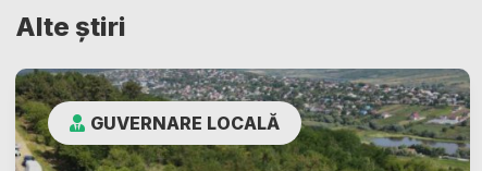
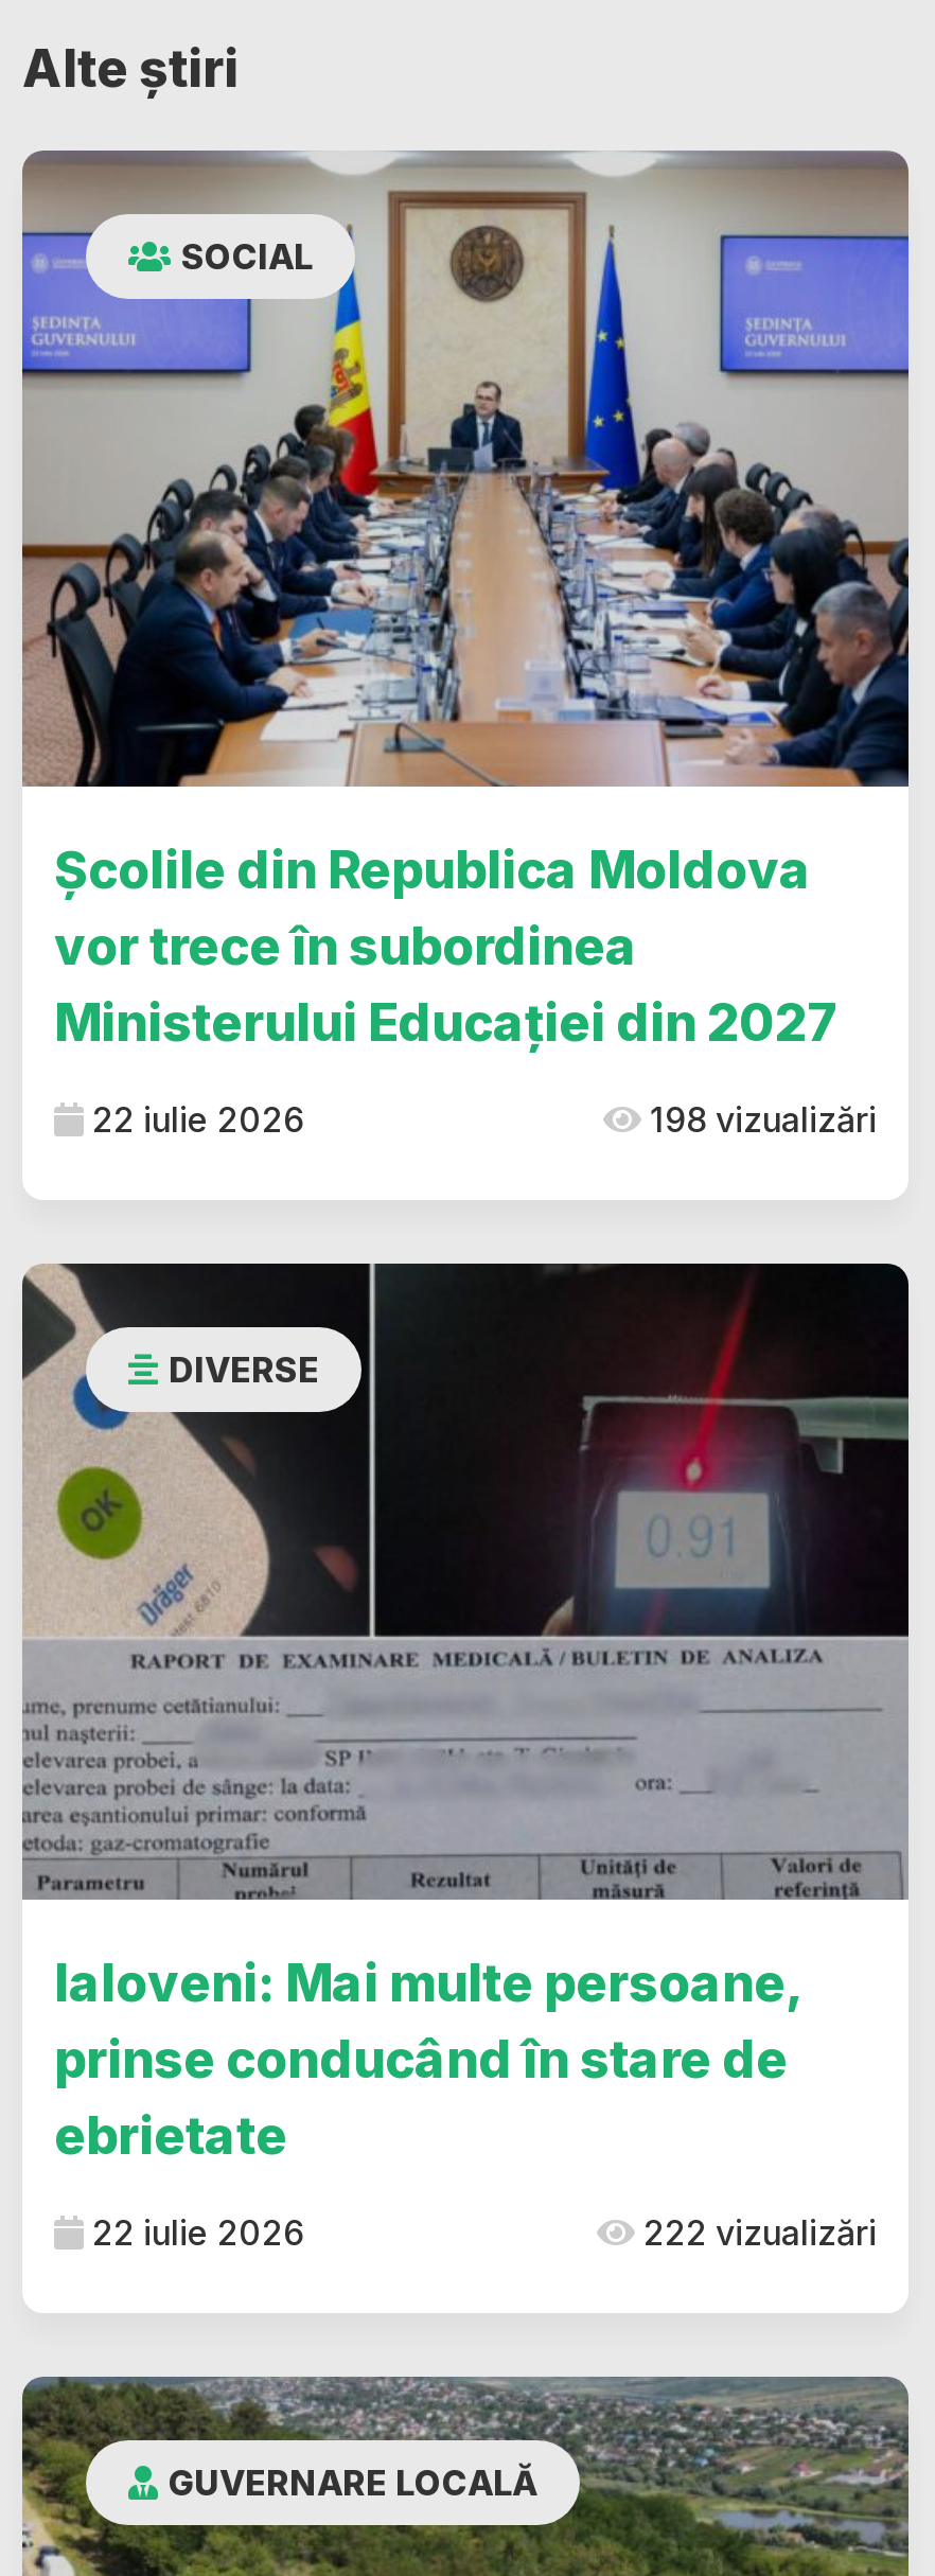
+ [image]
+ SOCIAL

+ [image]
+ DIVERSE

+ Școlile din Republica Moldova
+ vor trece în subordinea
+ Ministerului Educației din 2027
+ 22 iulie 2026
+ 198 vizualizări

+ Ialoveni: Mai multe persoane,
+ prinse conducând în stare de
+ ebrietate
+ 22 iulie 2026
+ 222 vizualizări
